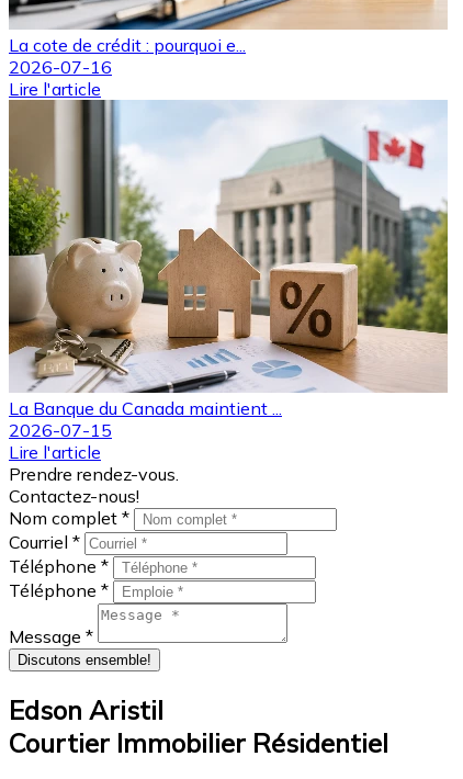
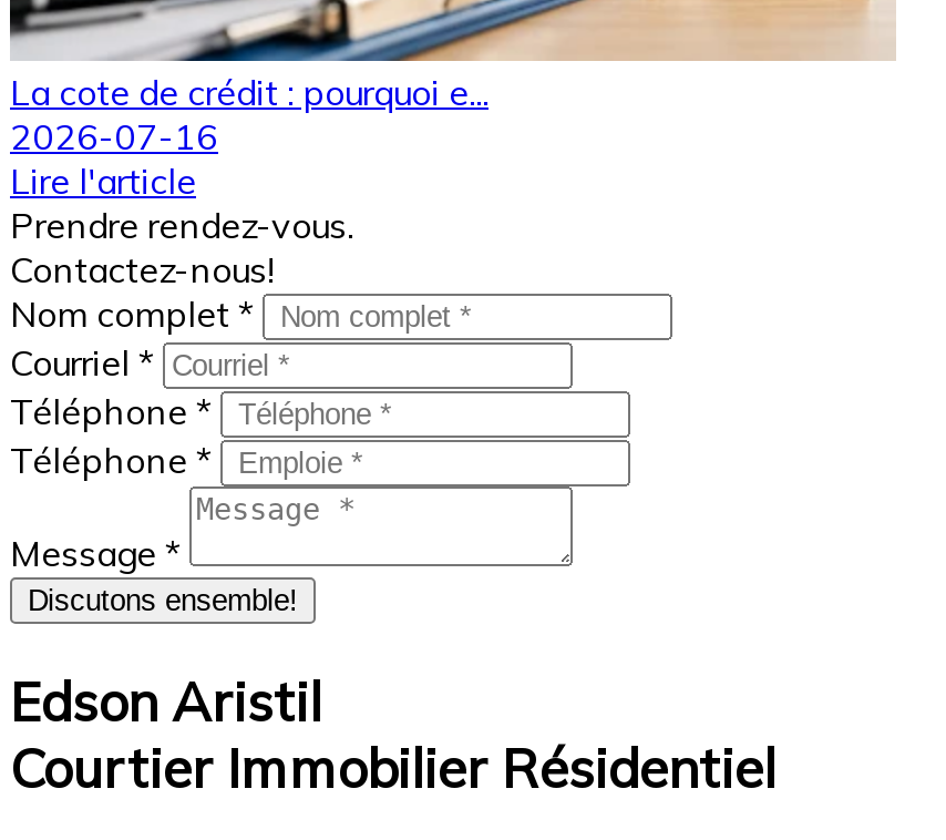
- [image]
- Lire l'article

- La Banque du Canada maintient ...
- 2026-07-15
